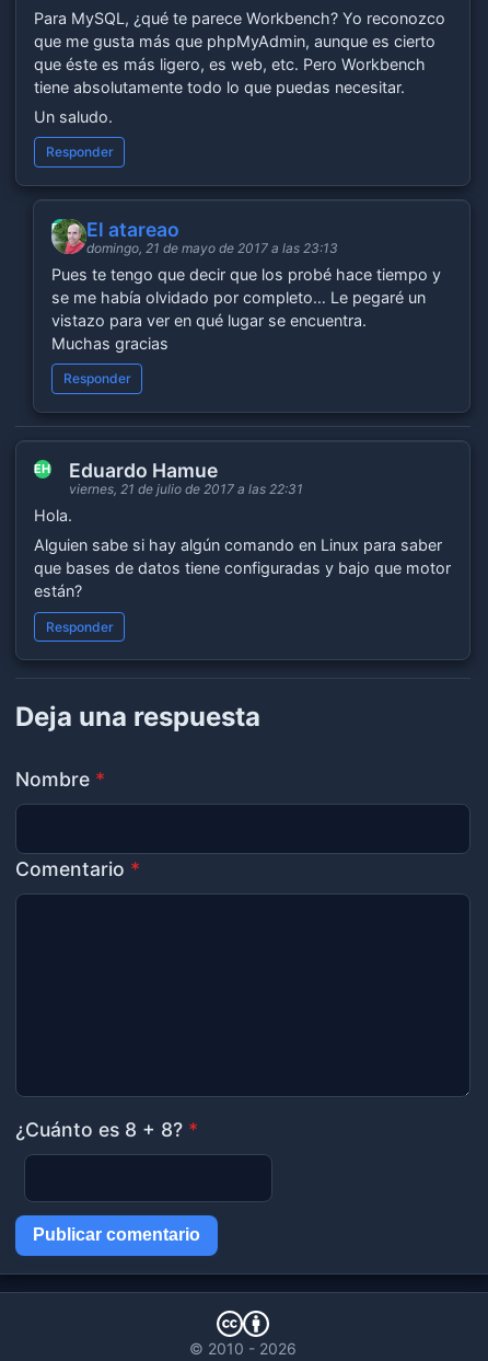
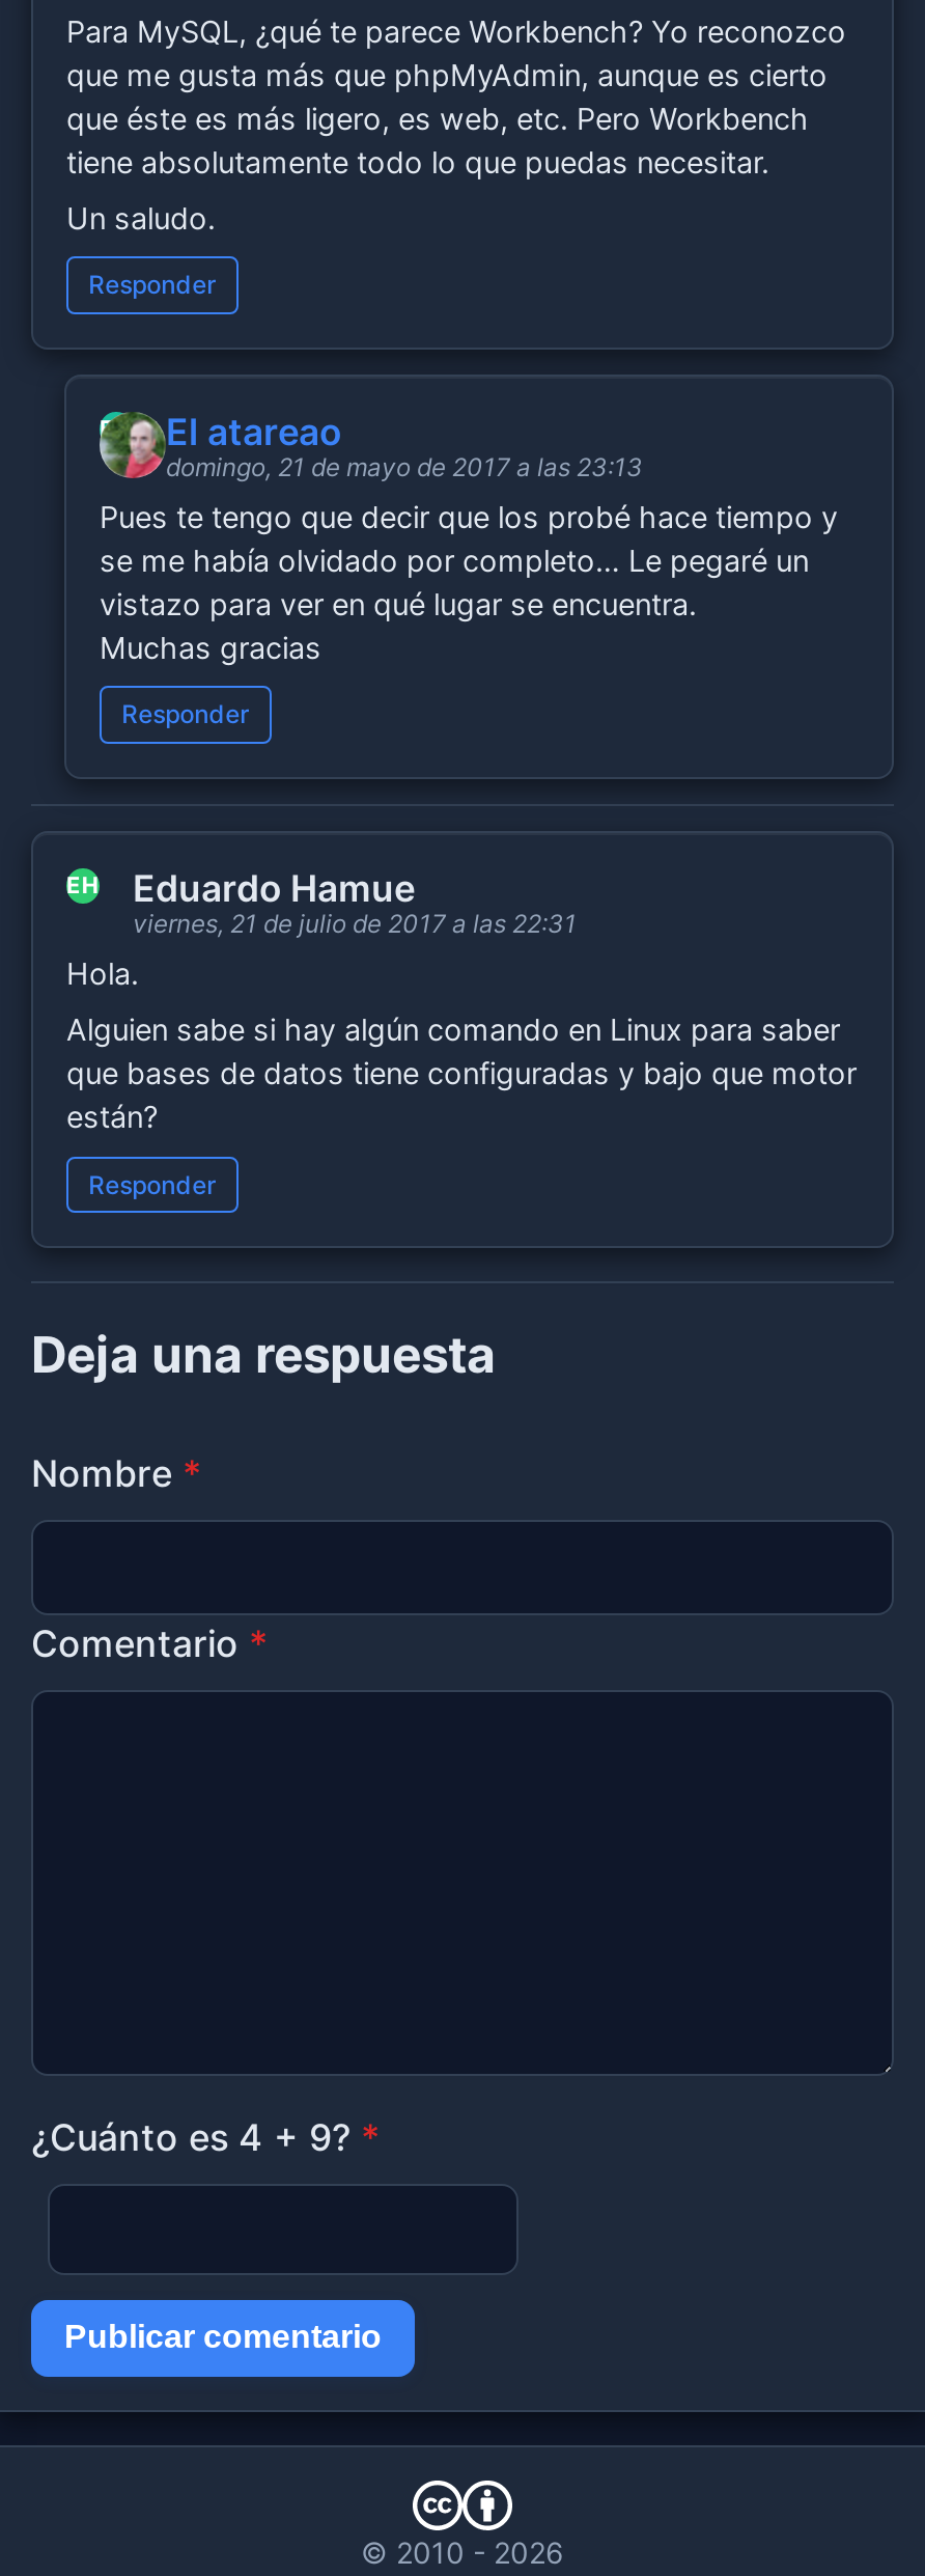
- ¿Cuánto es 8 + 8? *
+ ¿Cuánto es 4 + 9? *
